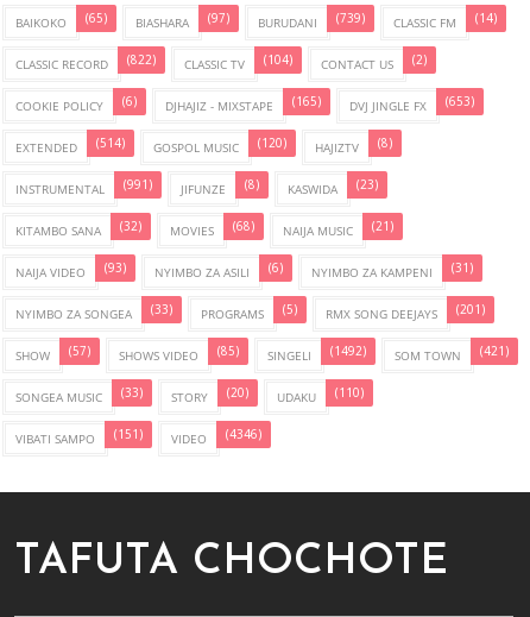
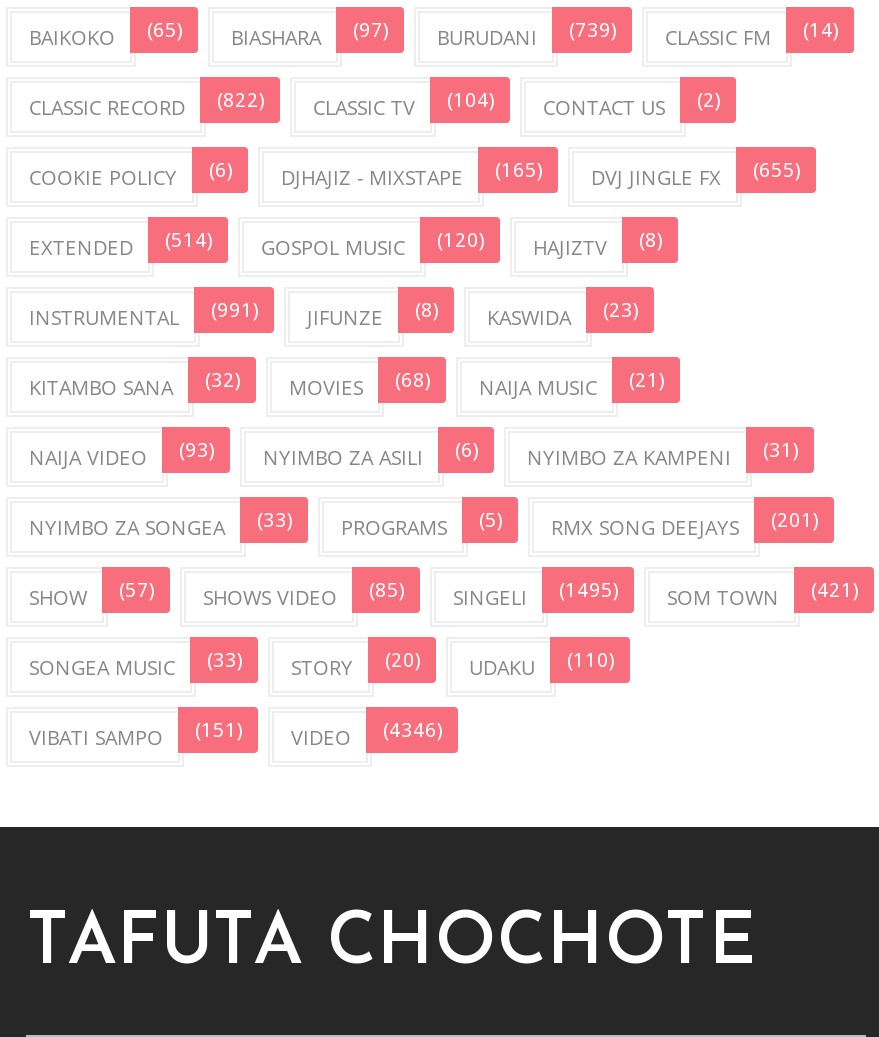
- DVJ JINGLE FX (653)
+ DVJ JINGLE FX (655)

- SINGELI (1492)
+ SINGELI (1495)
